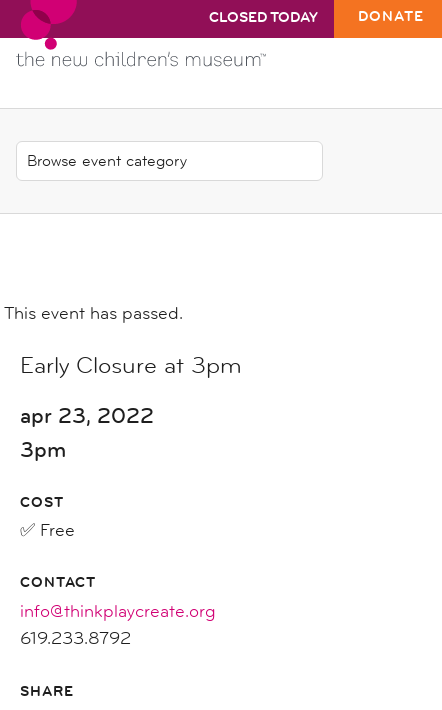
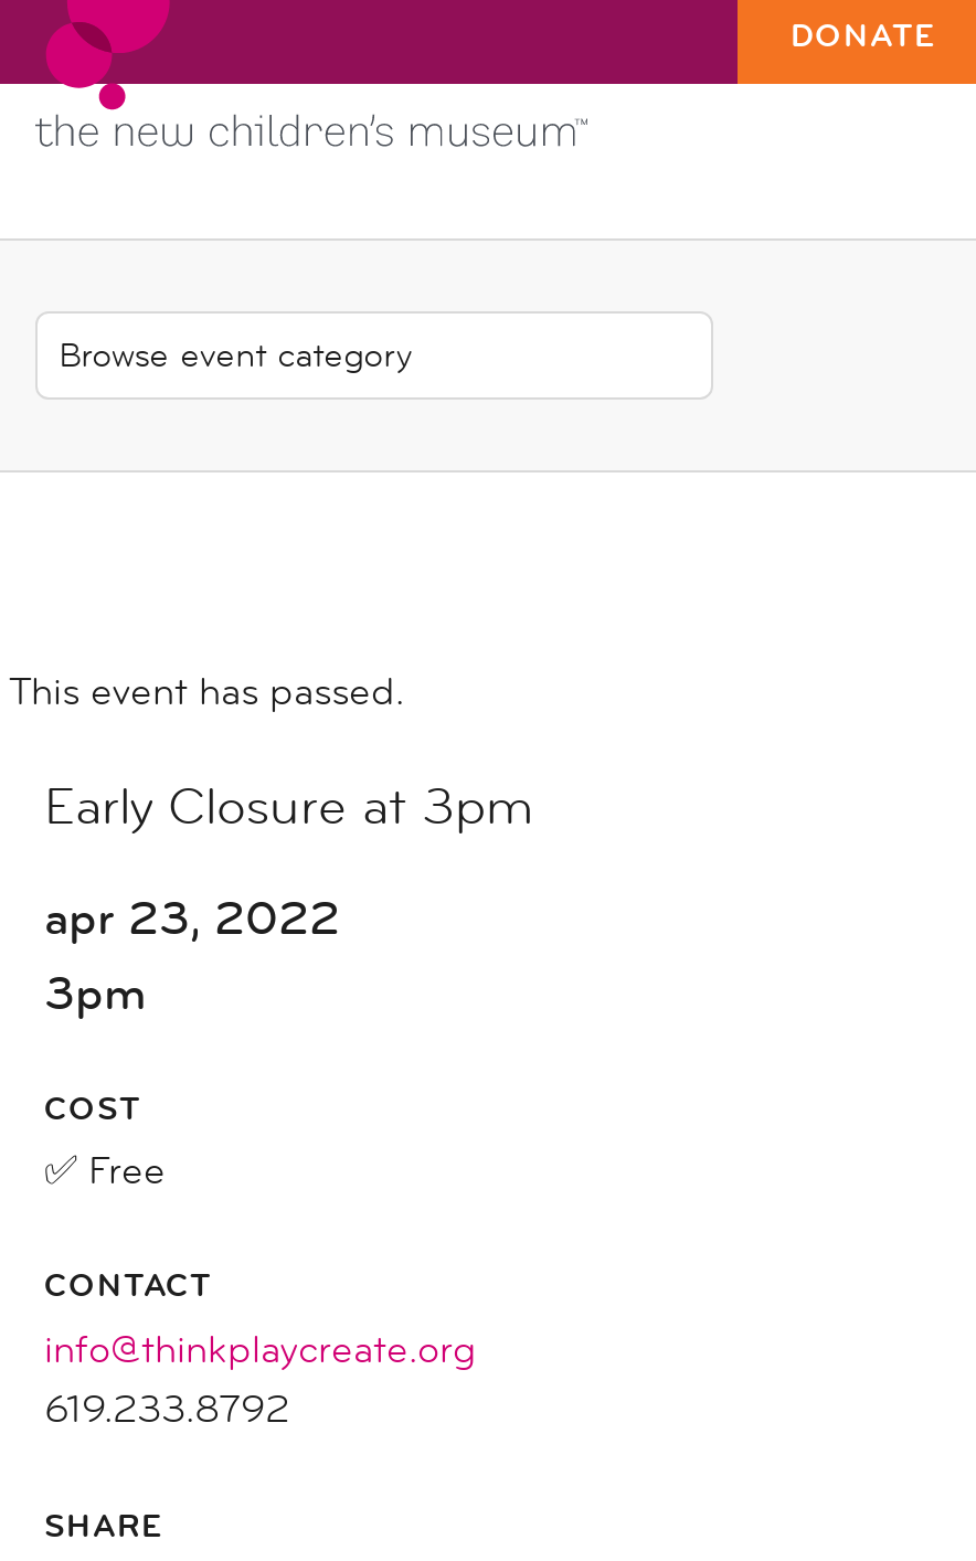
- CLOSED TODAY
